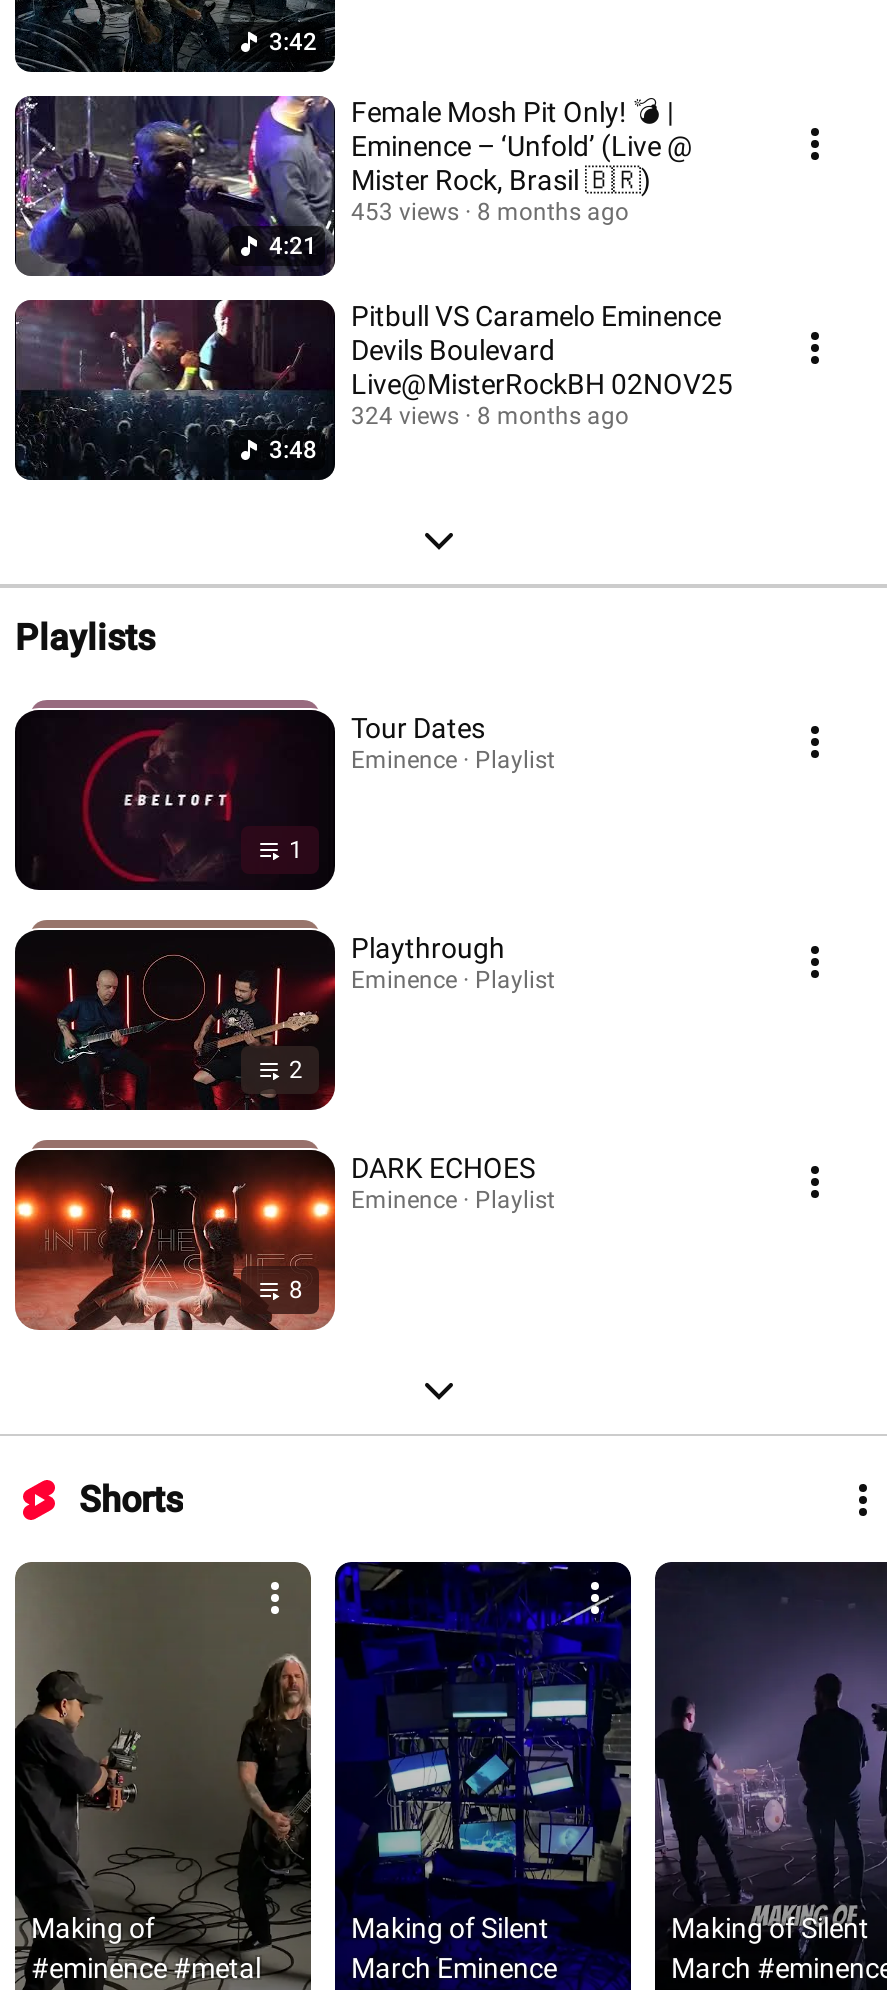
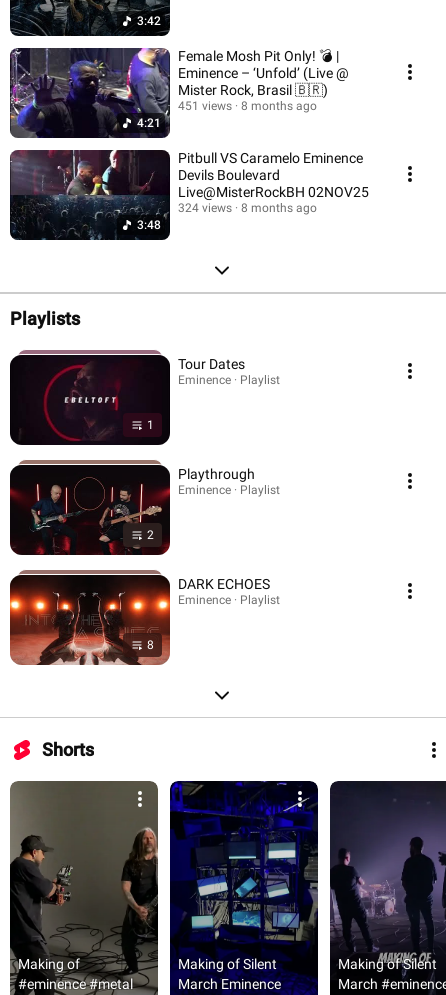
- 453 views 8 months ago
+ 451 views 8 months ago
